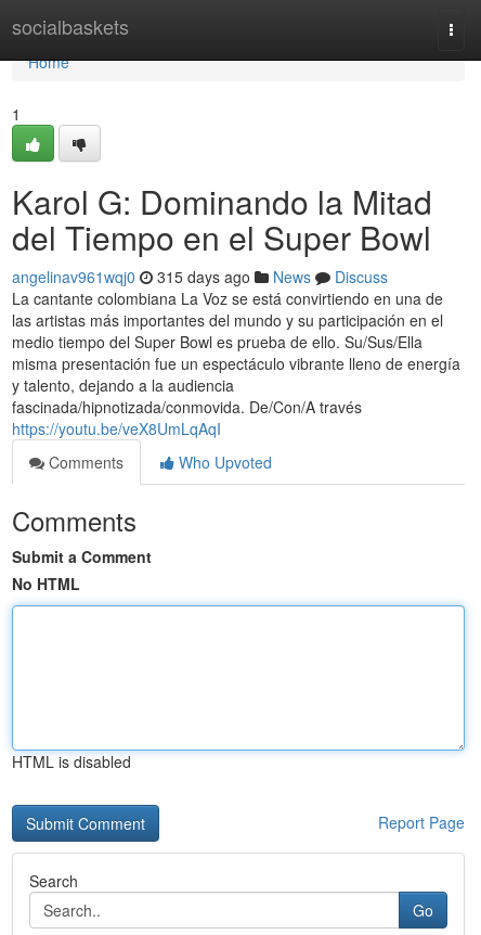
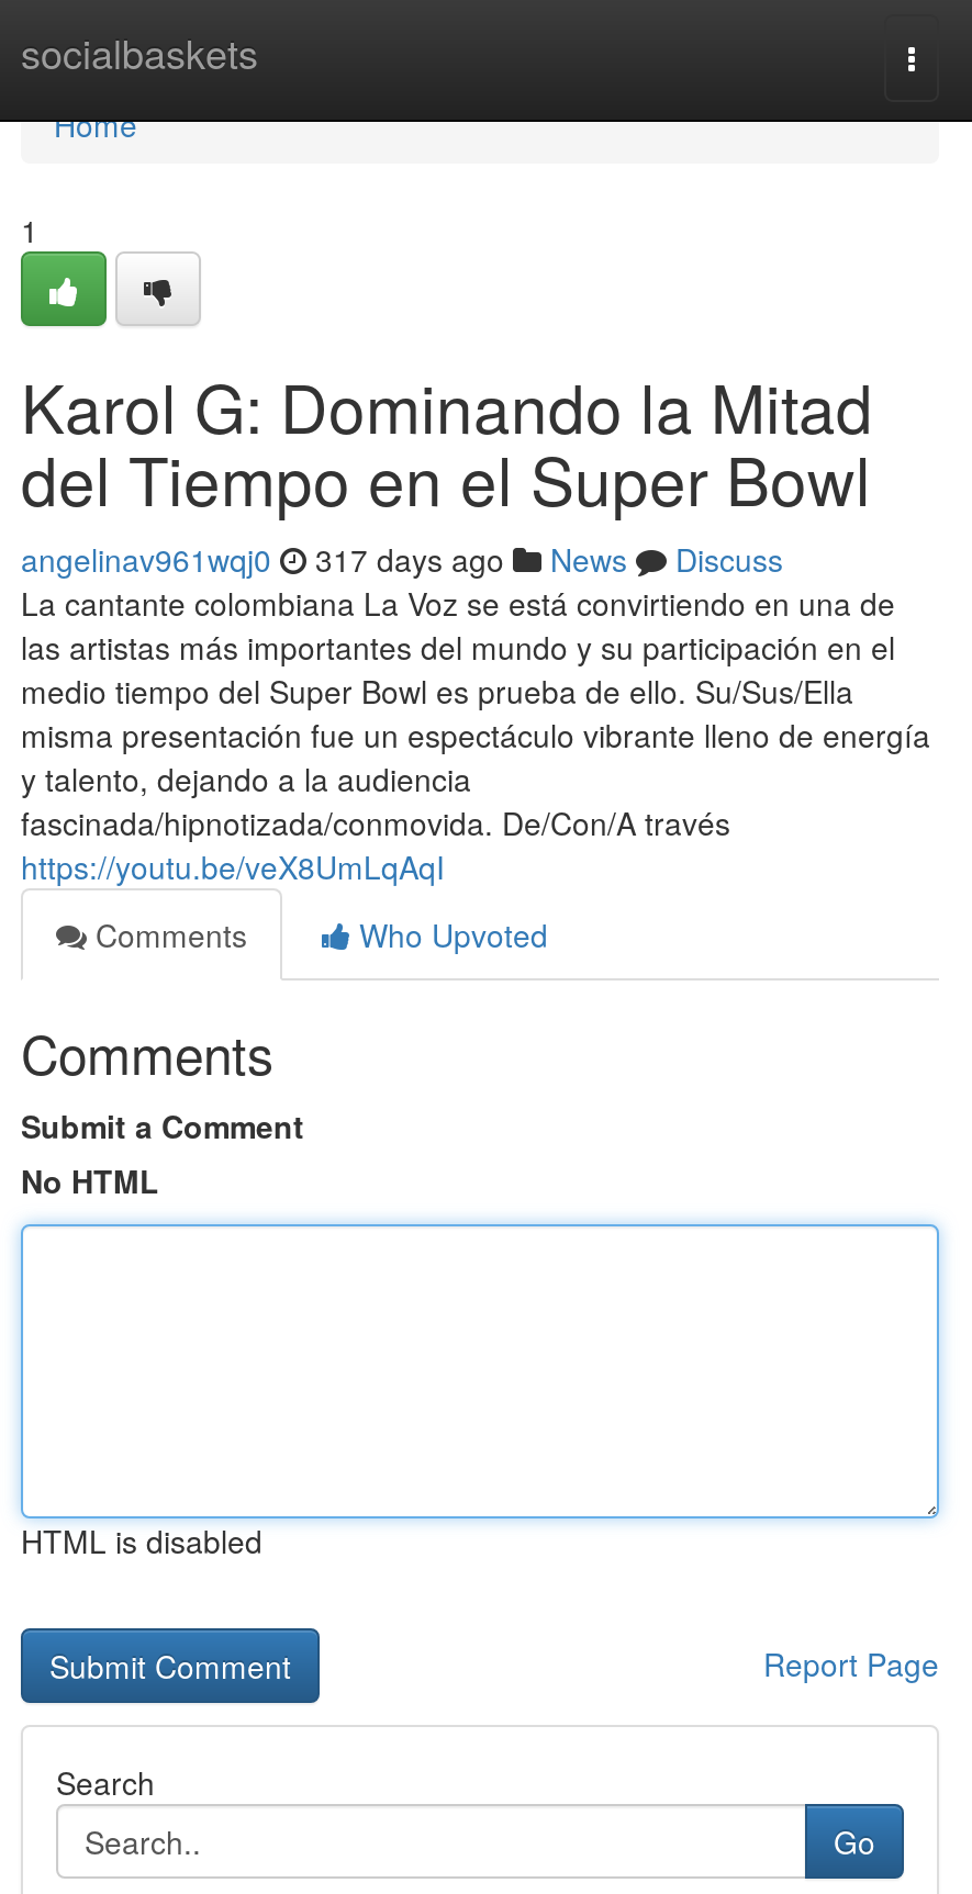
- angelinav961wqj0 315 days ago News Discuss
+ angelinav961wqj0 317 days ago News Discuss
